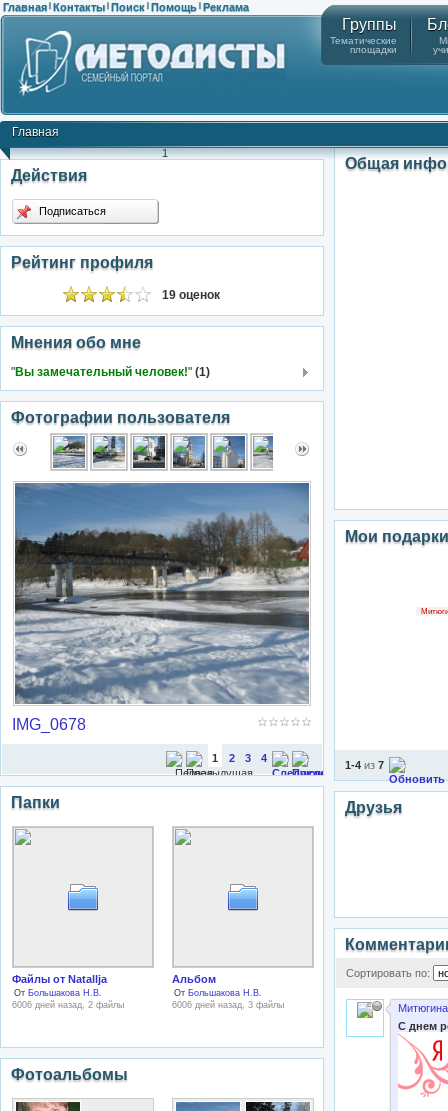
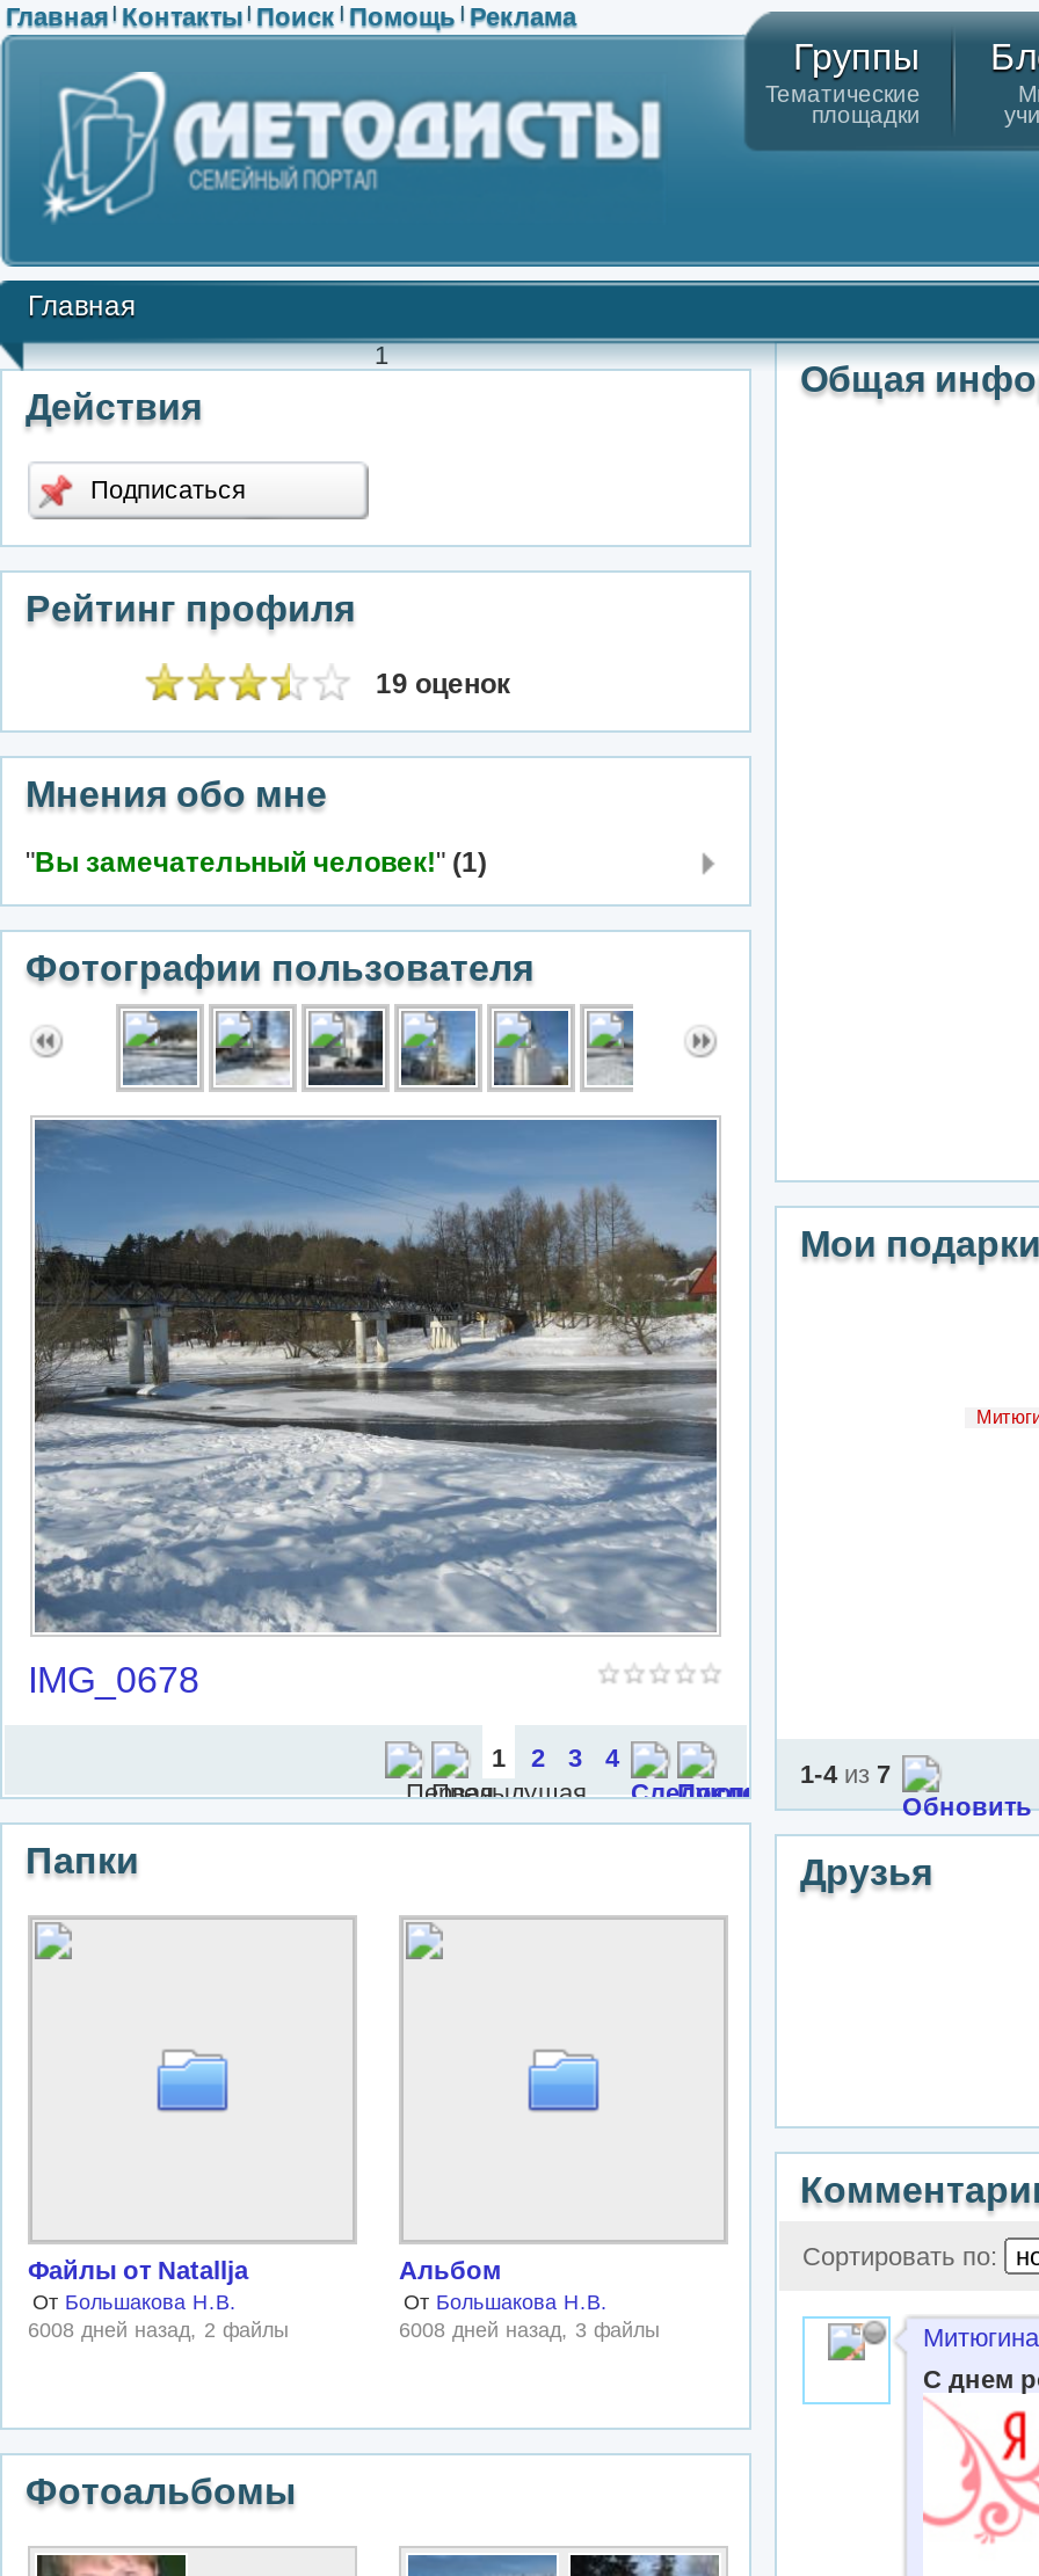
- 6006 дней назад, 2 файлы
+ 6008 дней назад, 2 файлы

- 6006 дней назад, 3 файлы
+ 6008 дней назад, 3 файлы
